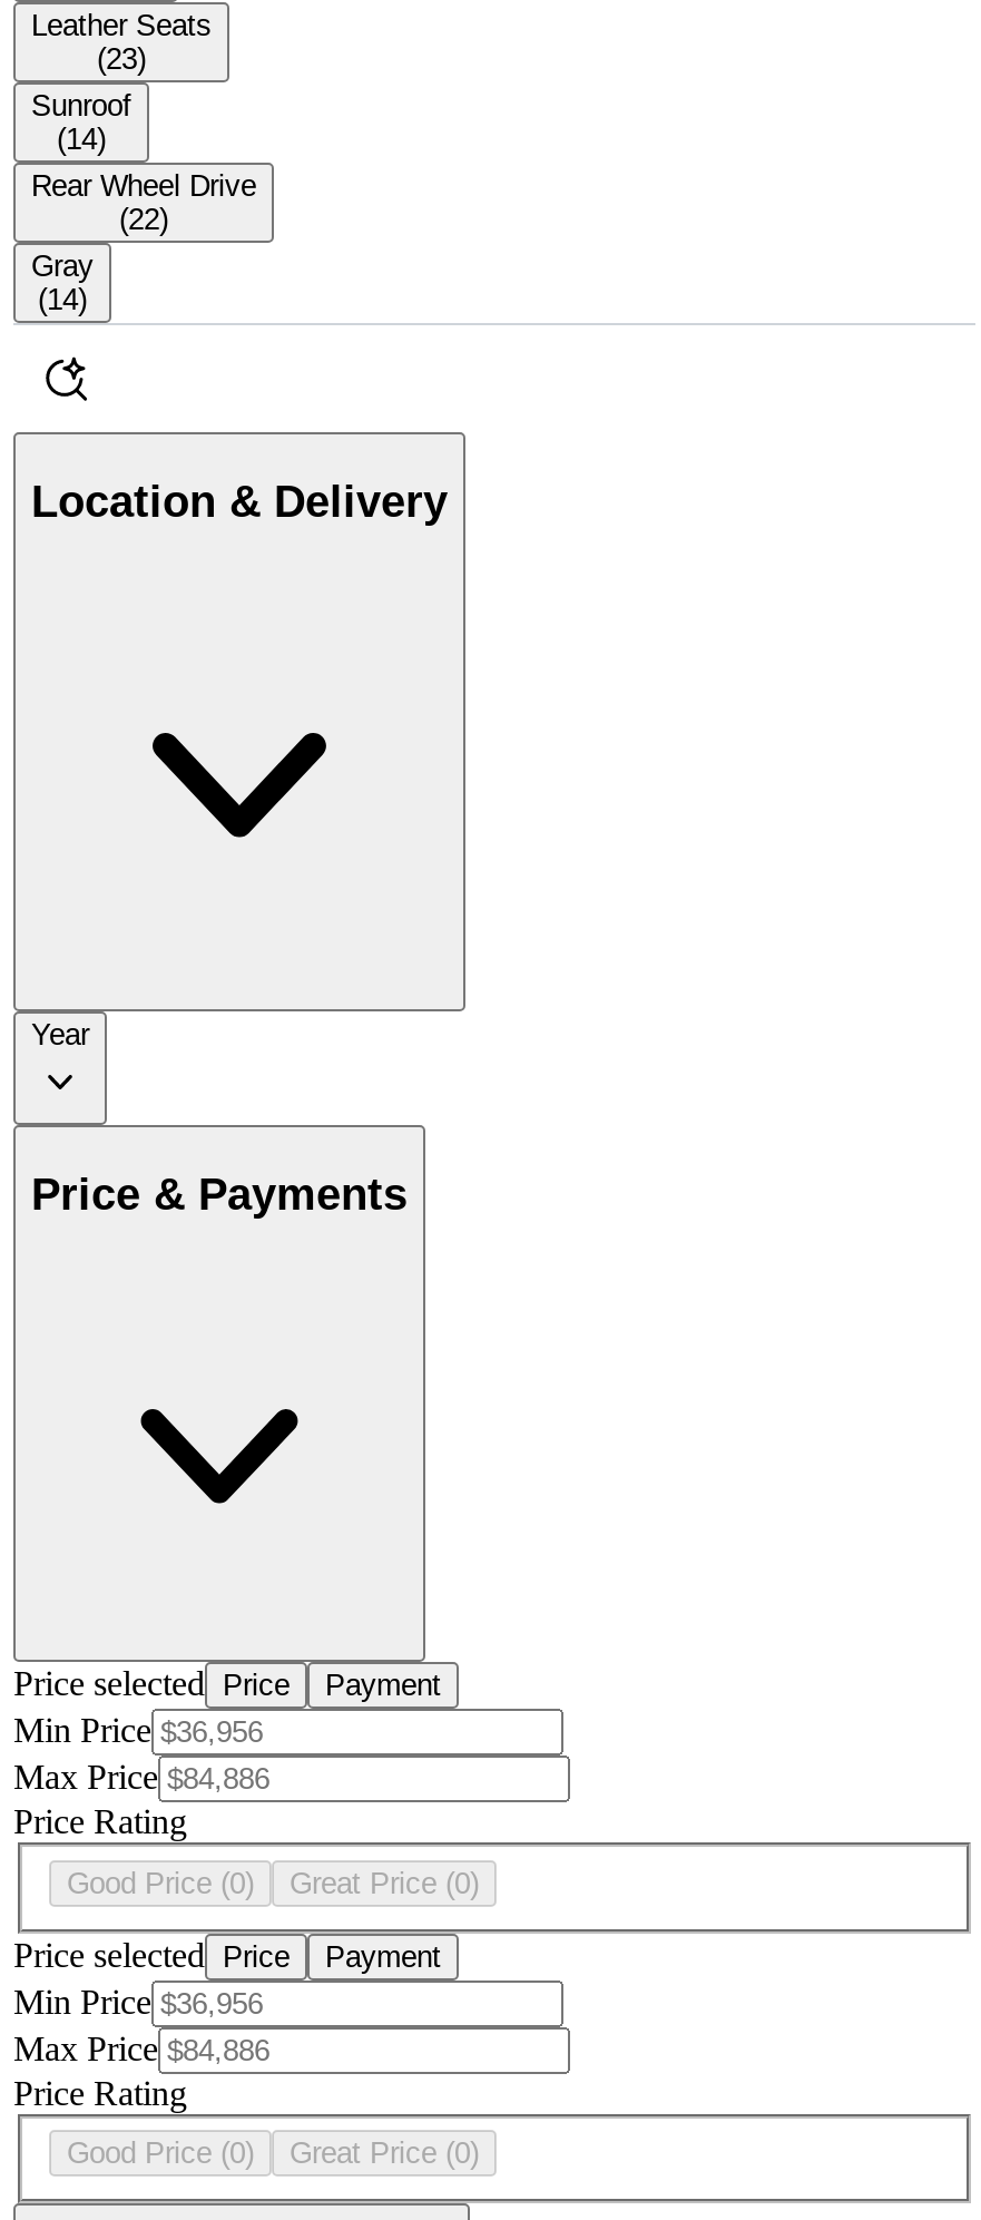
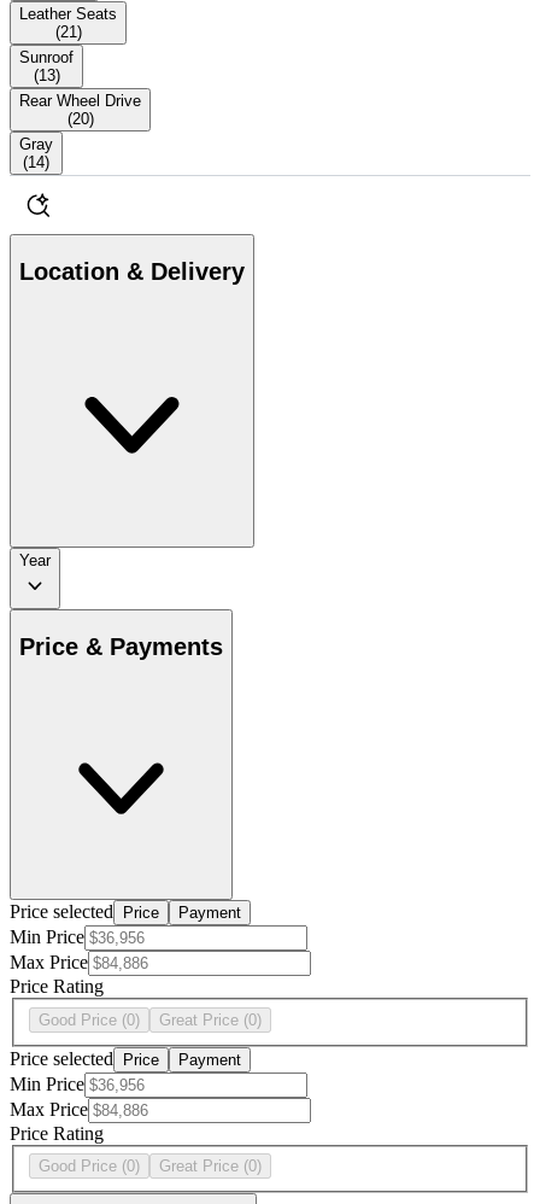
- (23)
+ (21)

- (14)
+ (13)

- (22)
+ (20)
